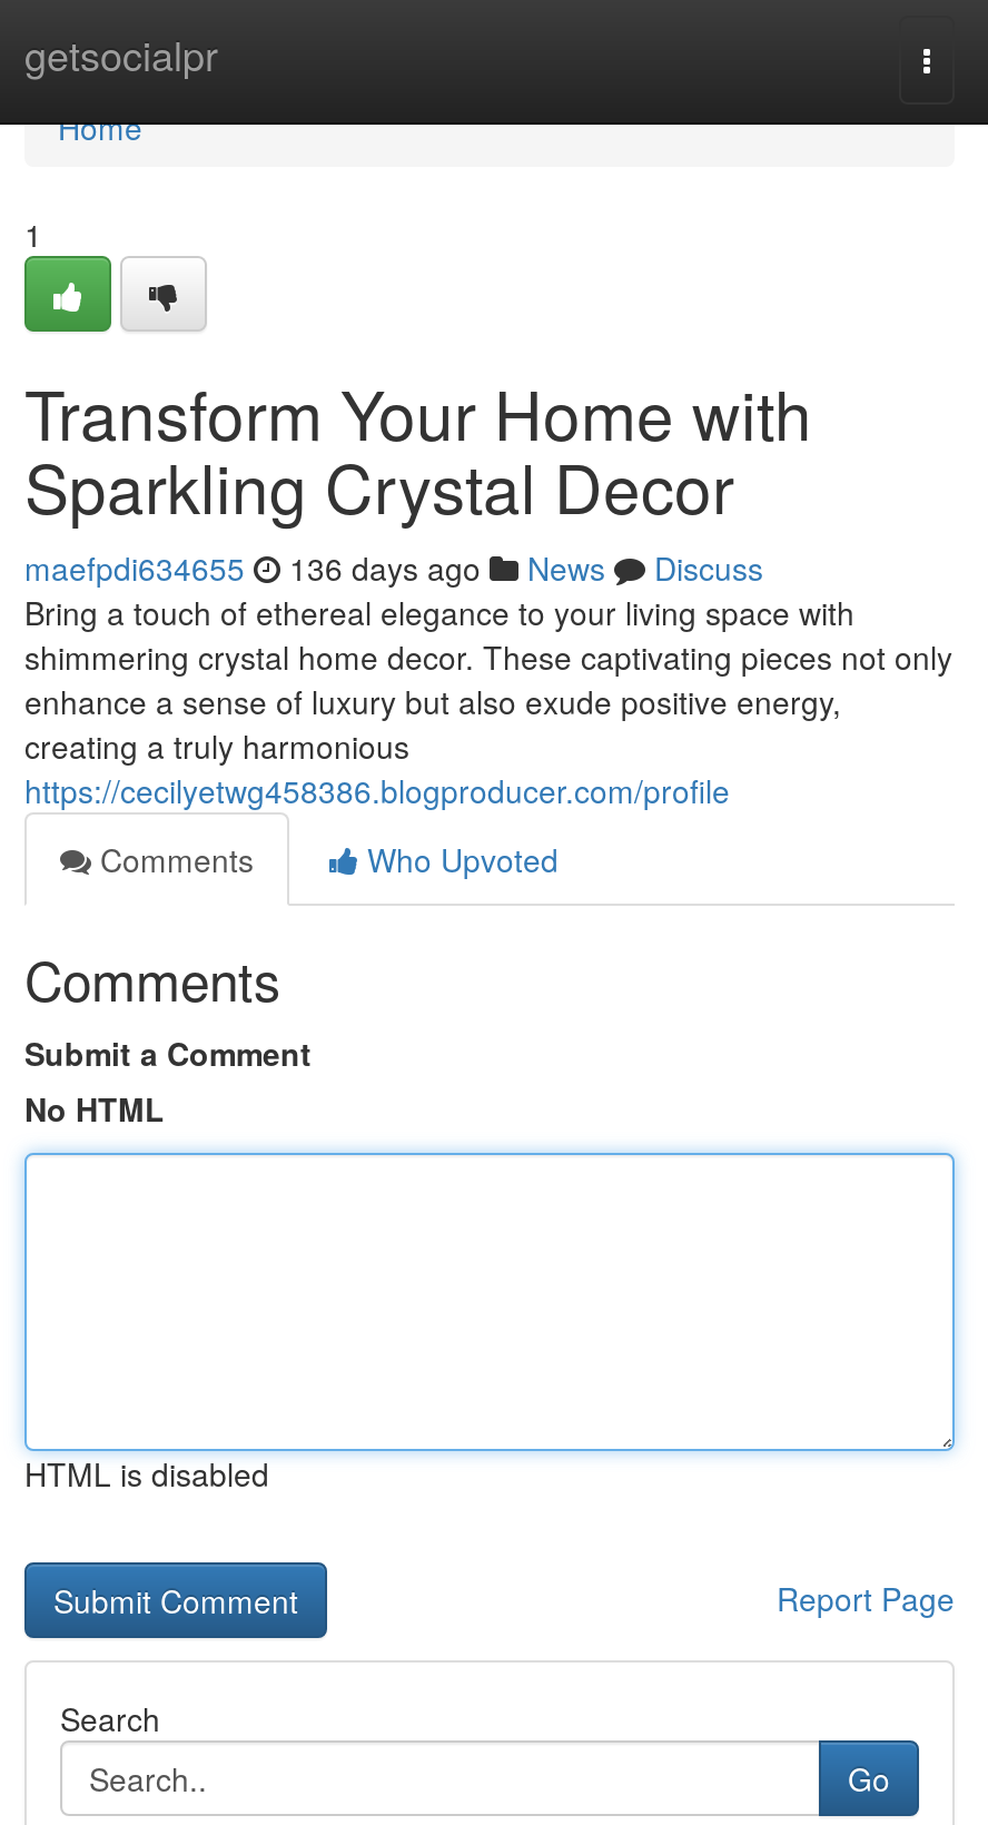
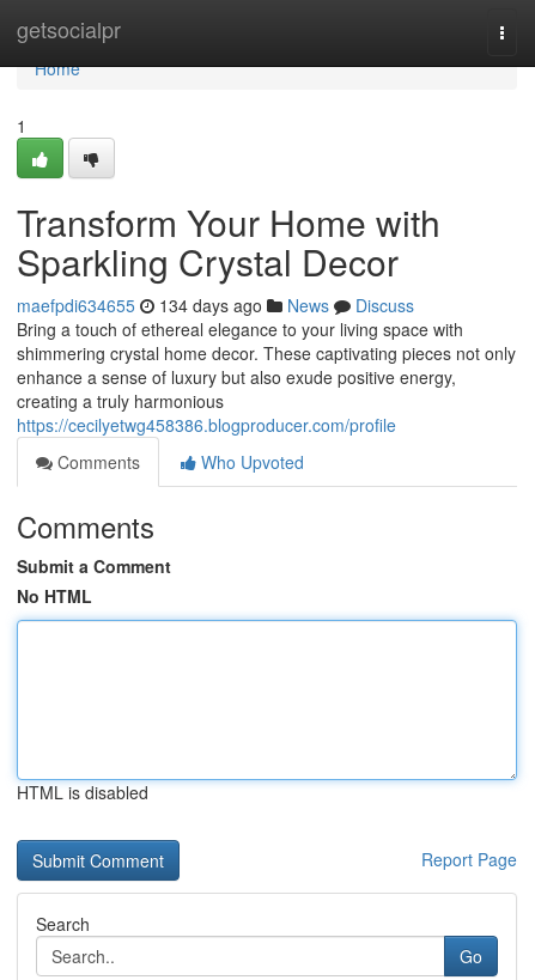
- maefpdi634655 136 days ago News Discuss
+ maefpdi634655 134 days ago News Discuss
